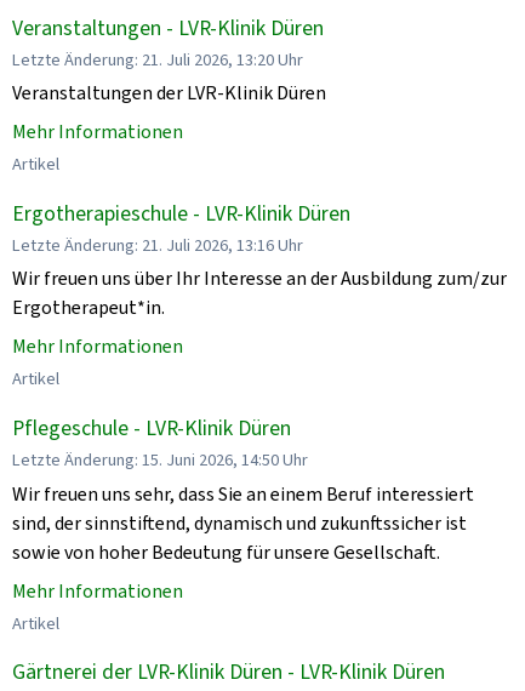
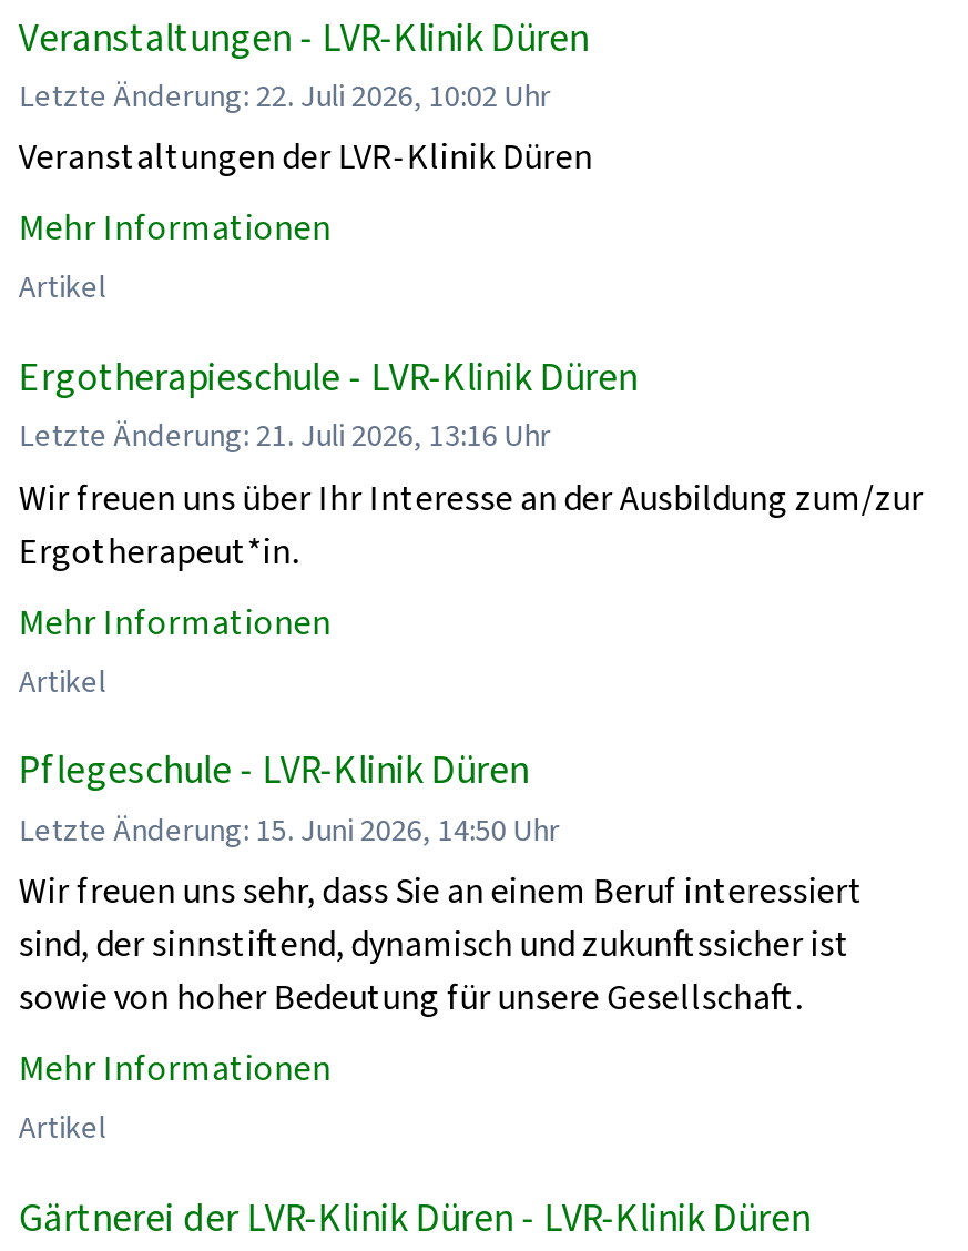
- Letzte Änderung: 21. Juli 2026, 13:20 Uhr
+ Letzte Änderung: 22. Juli 2026, 10:02 Uhr
